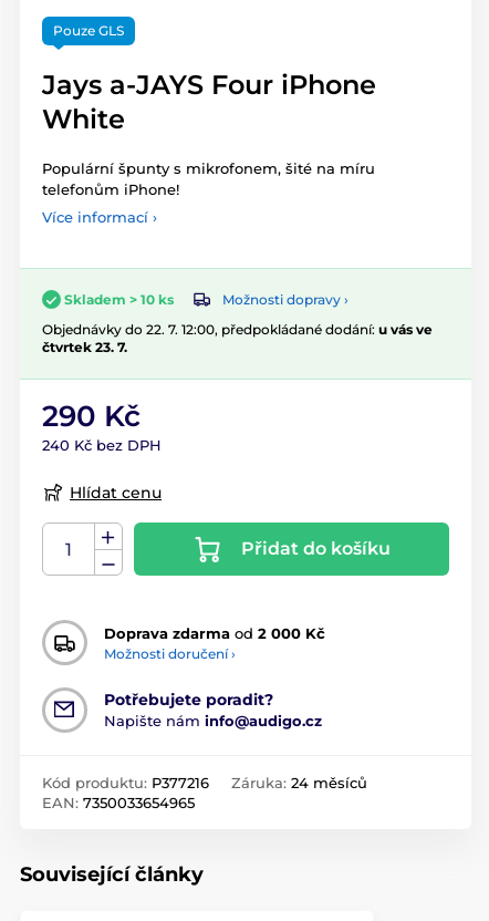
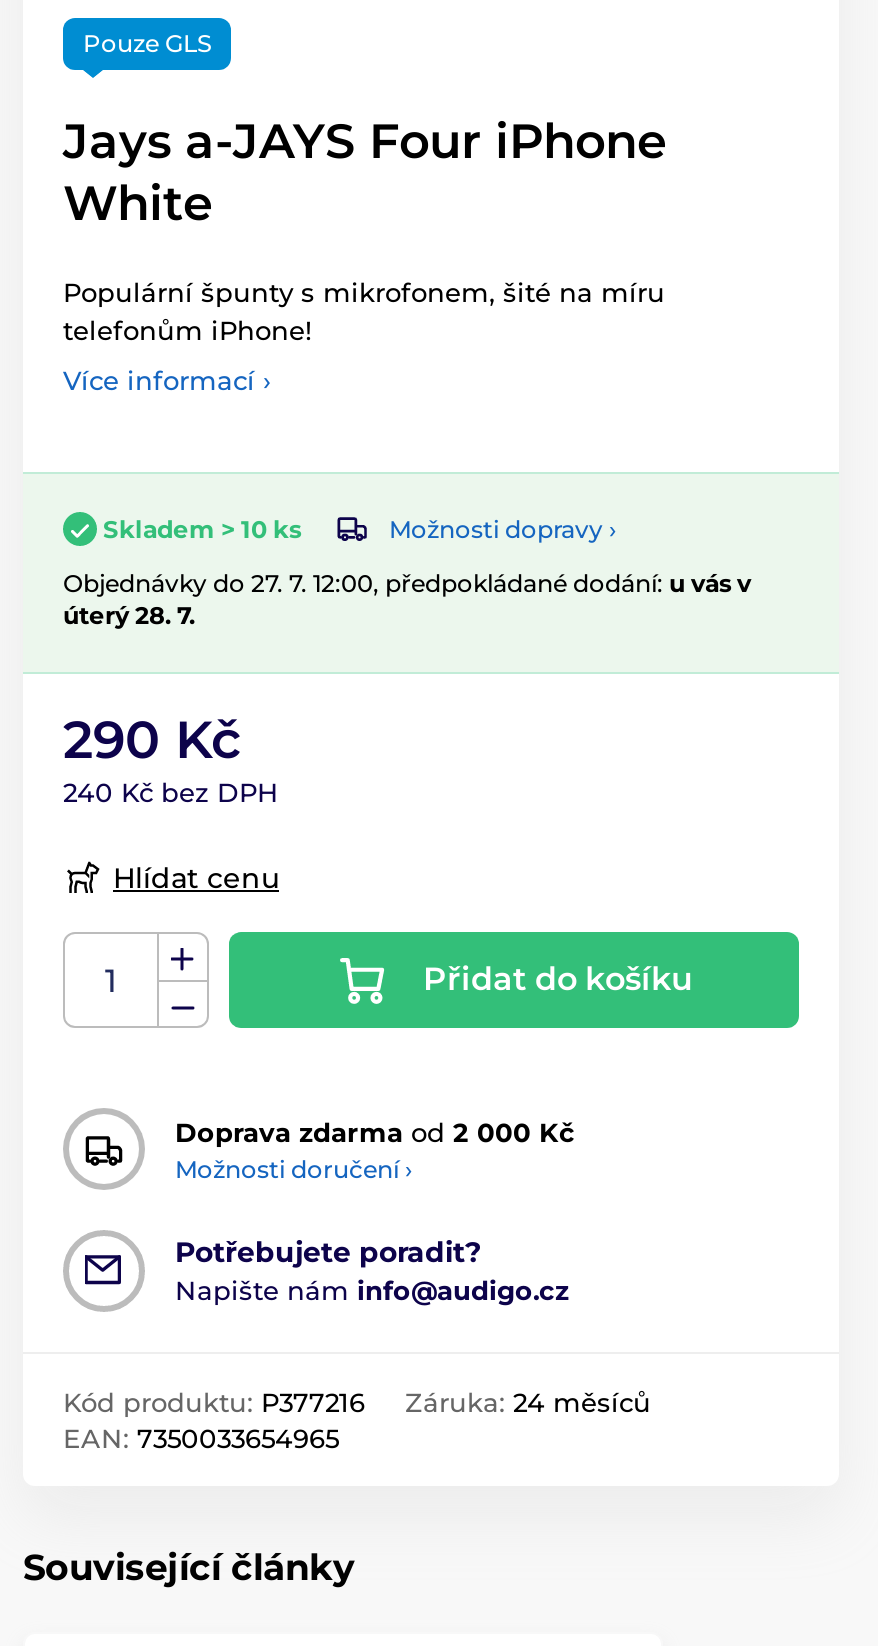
- Objednávky do 22. 7. 12:00, předpokládané dodání: u vás ve
- čtvrtek 23. 7.
+ Objednávky do 27. 7. 12:00, předpokládané dodání: u vás v
+ úterý 28. 7.
